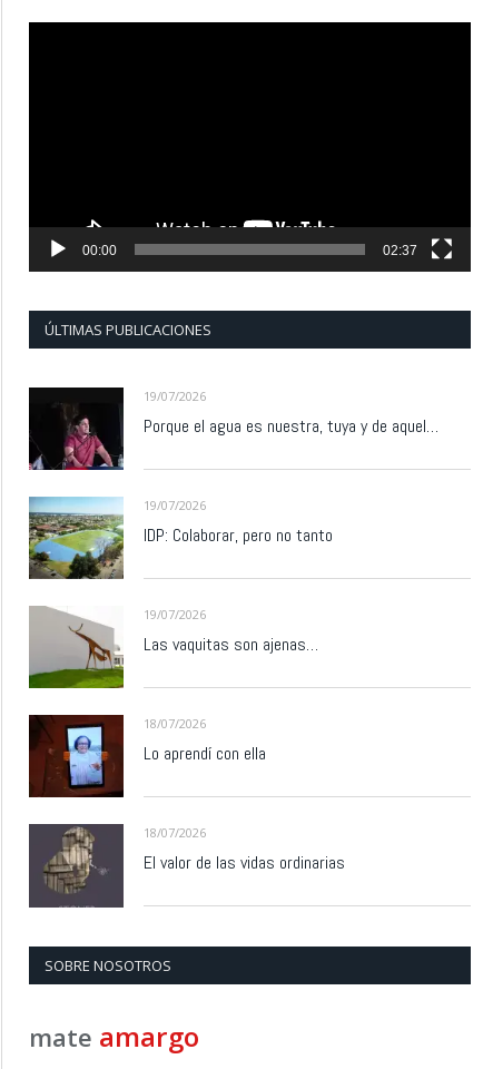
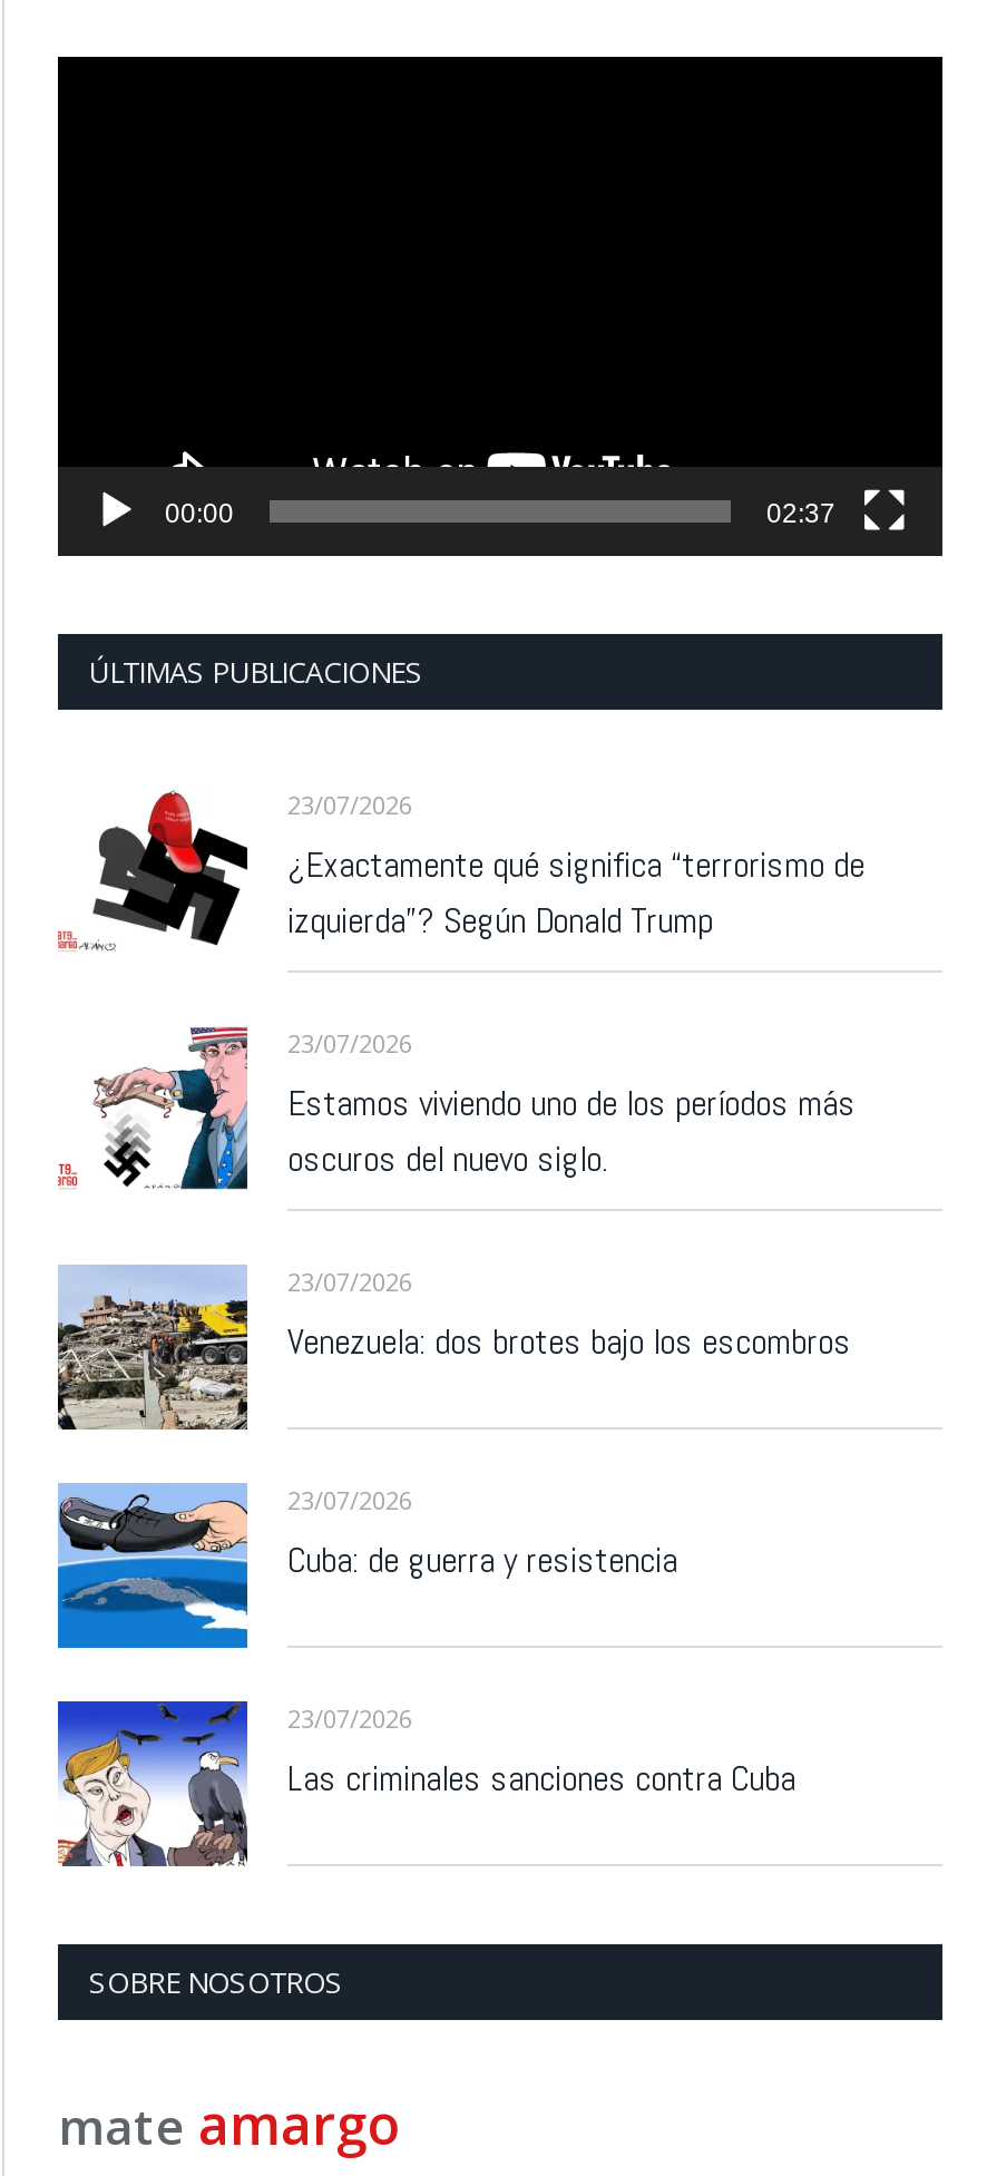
- [image]
- 19/07/2026
- Porque el agua es nuestra, tuya y de aquel…
+ [image]
+ 23/07/2026
+ ¿Exactamente qué significa “terrorismo de
+ izquierda”? Según Donald Trump

- [image]
- 19/07/2026
- IDP: Colaborar, pero no tanto
+ [image]
+ 23/07/2026
+ Estamos viviendo uno de los períodos más
+ oscuros del nuevo siglo.

- [image]
- 19/07/2026
- Las vaquitas son ajenas…
+ [image]
+ 23/07/2026
+ Venezuela: dos brotes bajo los escombros

- [image]
- 18/07/2026
- Lo aprendí con ella
+ [image]
+ 23/07/2026
+ Cuba: de guerra y resistencia

- [image]
- 18/07/2026
- El valor de las vidas ordinarias
+ [image]
+ 23/07/2026
+ Las criminales sanciones contra Cuba
